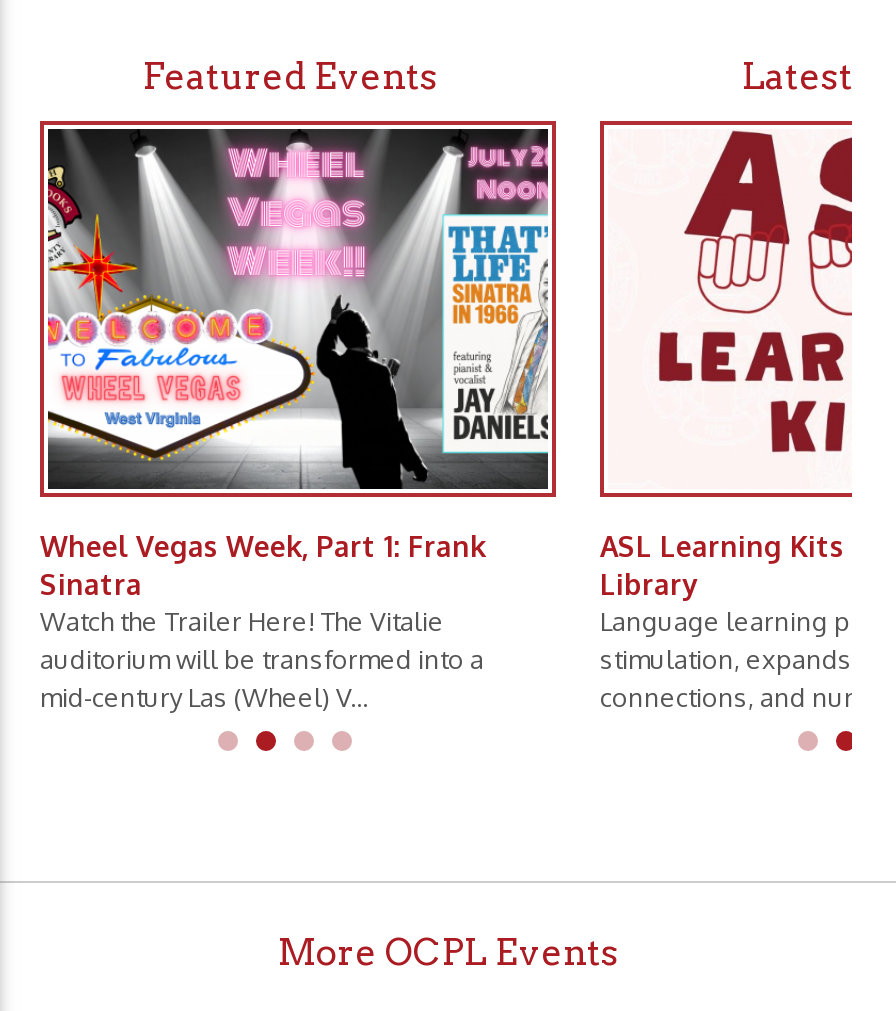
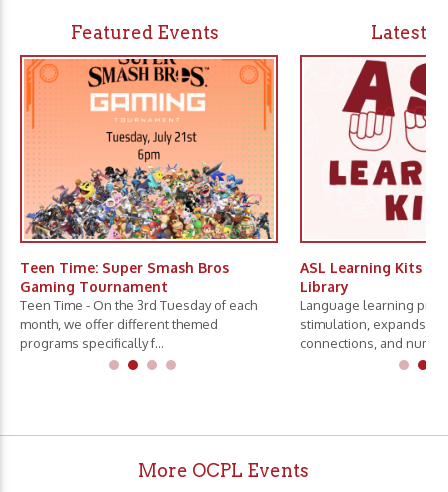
- [image]
- Wheel Vegas Week, Part 1: Frank
- Sinatra
- Watch the Trailer Here! The Vitalie
- auditorium will be transformed into a
- mid-century Las (Wheel) V...
+ [image]
+ Teen Time: Super Smash Bros
+ Gaming Tournament
+ Teen Time - On the 3rd Tuesday of each
+ month, we offer different themed
+ programs specifically f...
